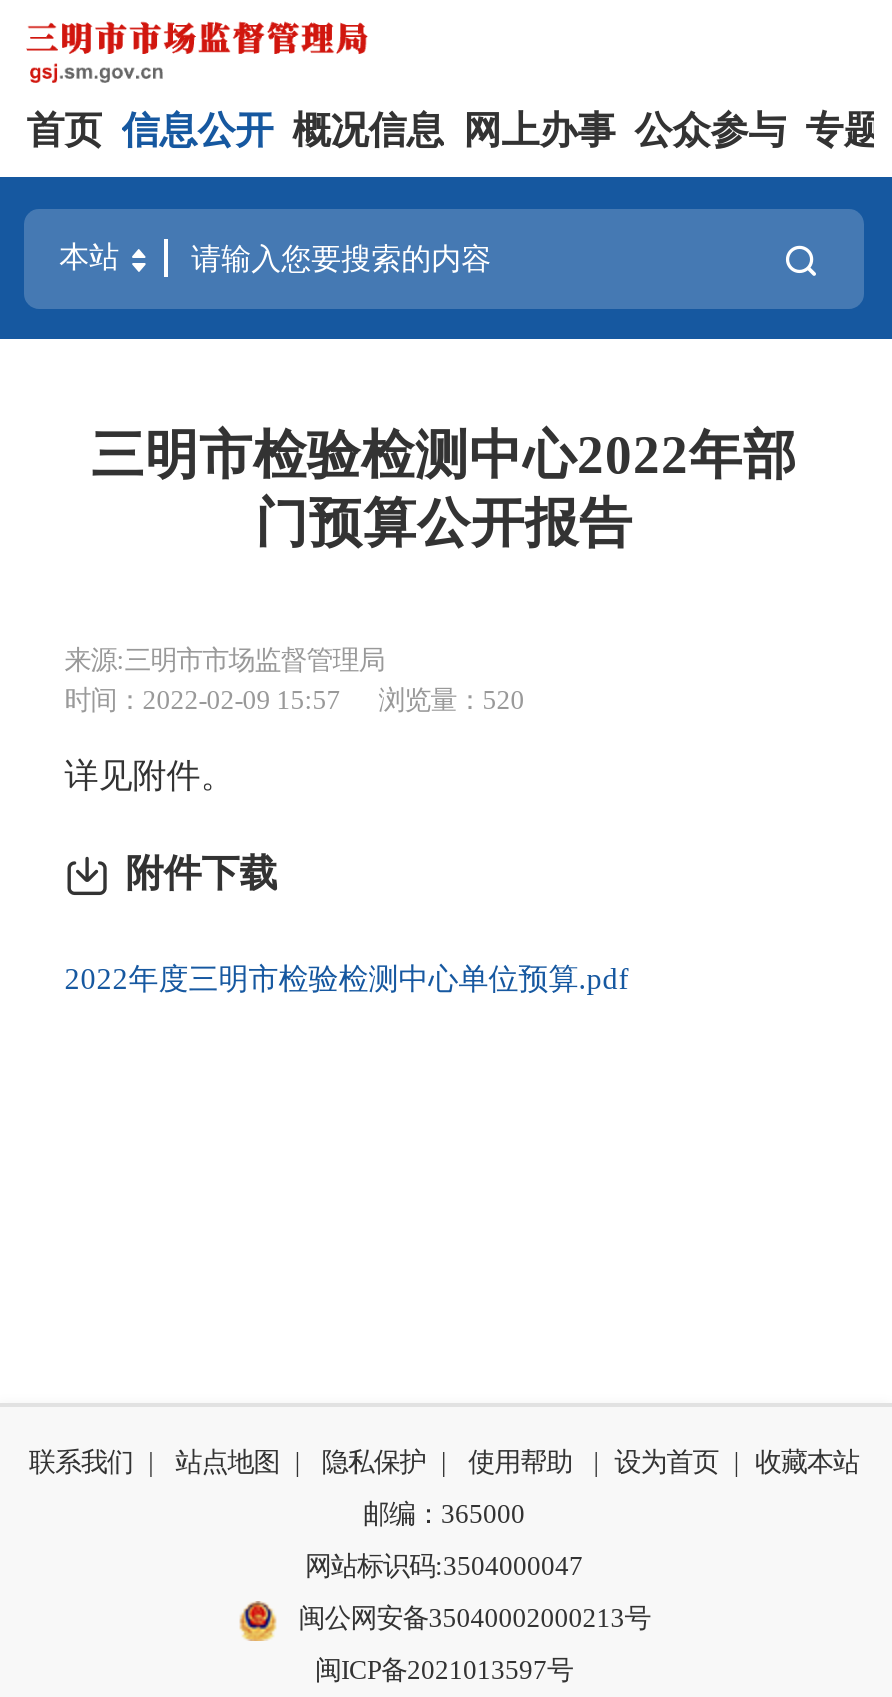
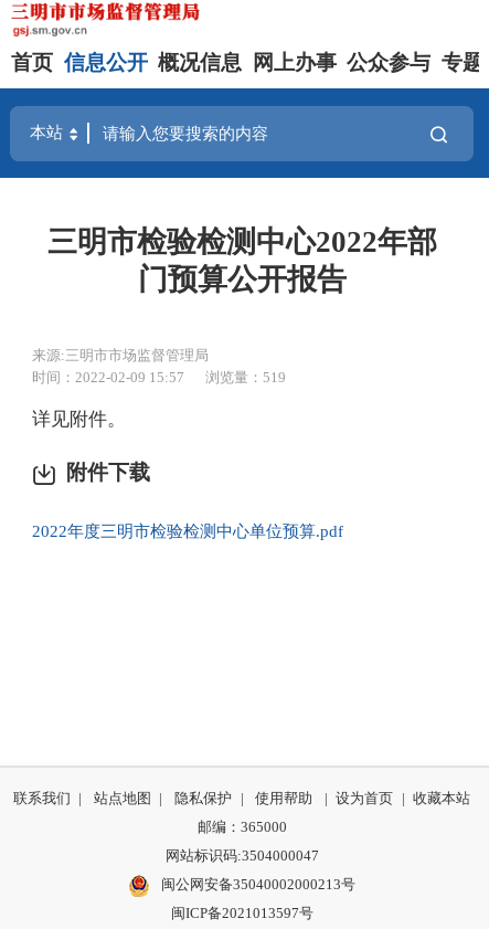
- 时间：2022-02-09 15:57 浏览量：520
+ 时间：2022-02-09 15:57 浏览量：519
